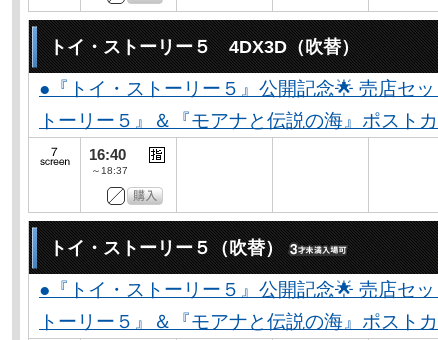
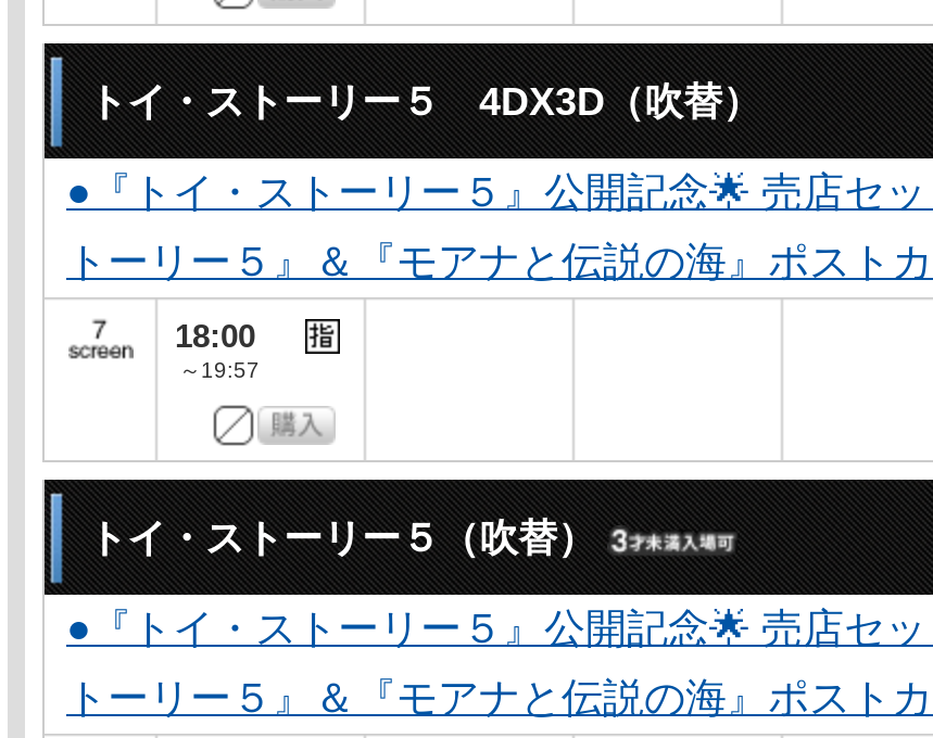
- 16:40
+ 18:00

- ～18:37
+ ～19:57
